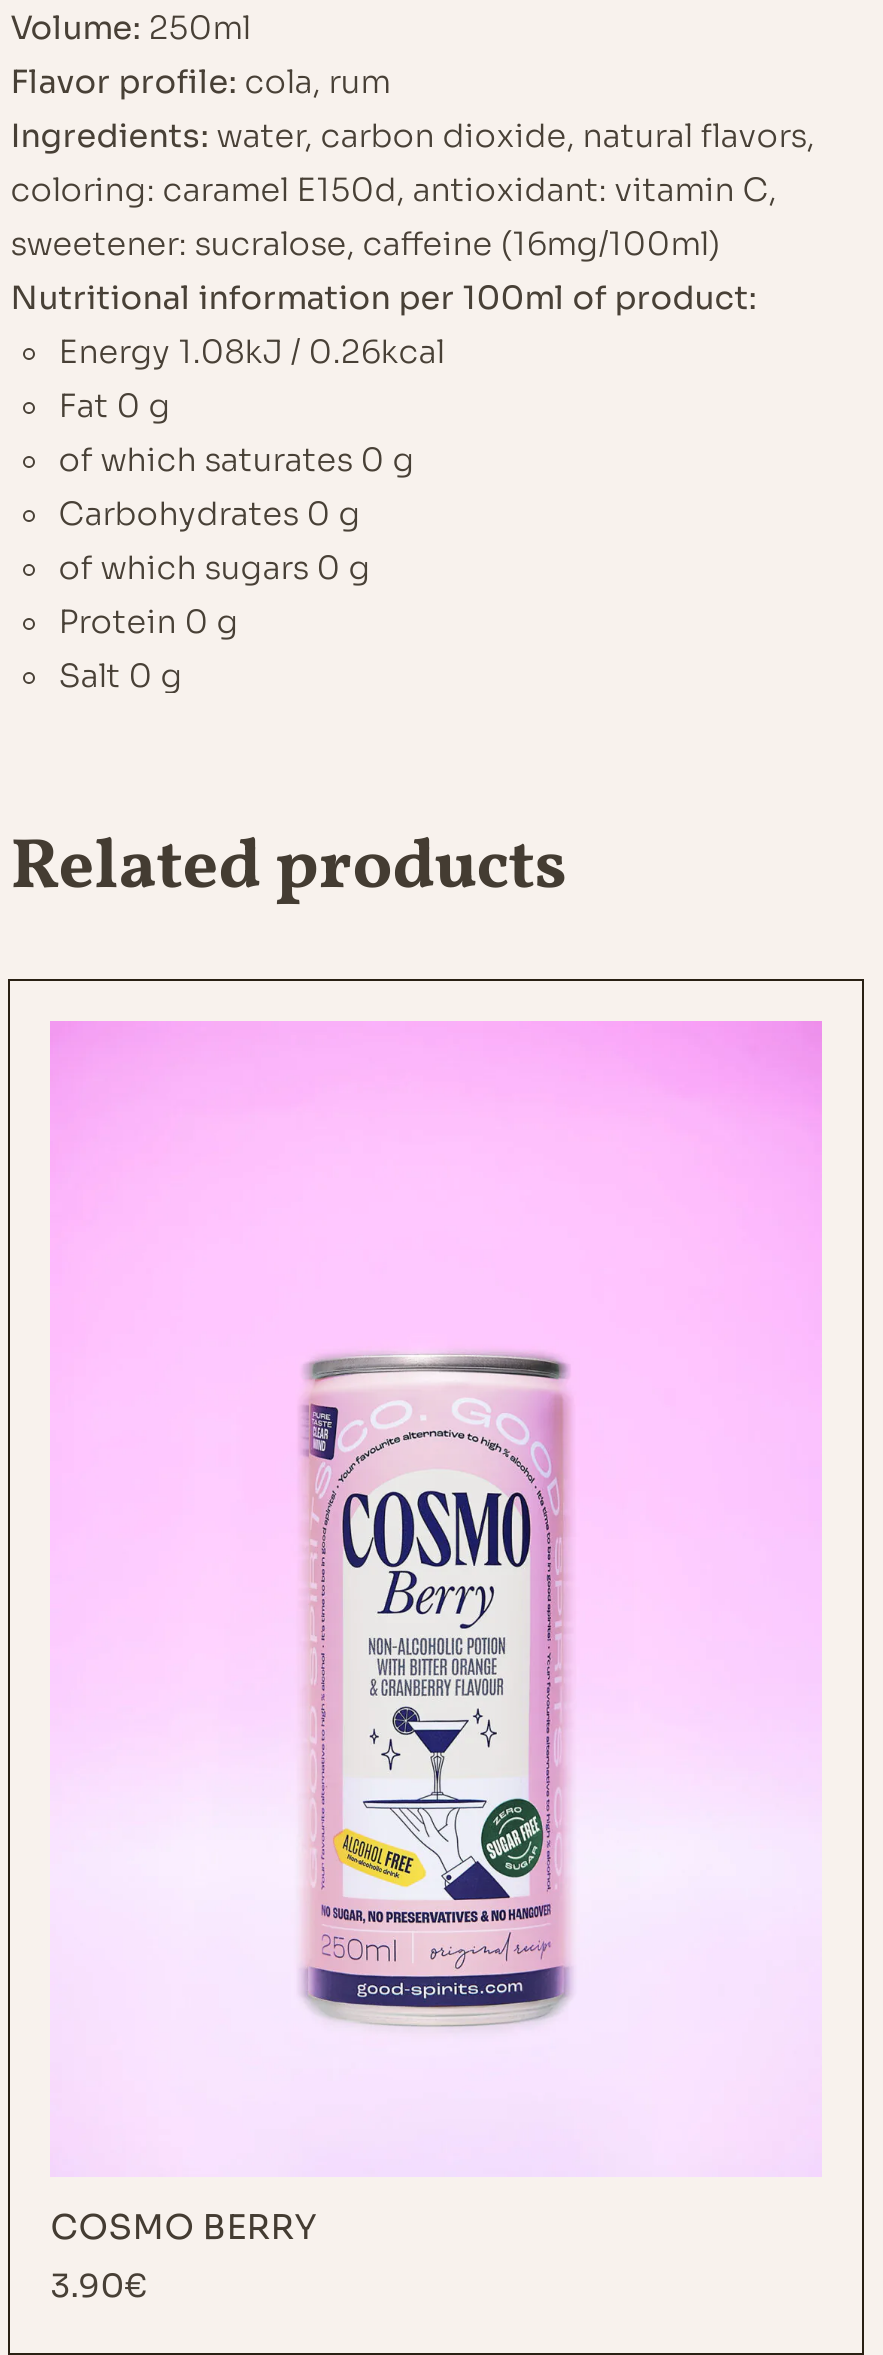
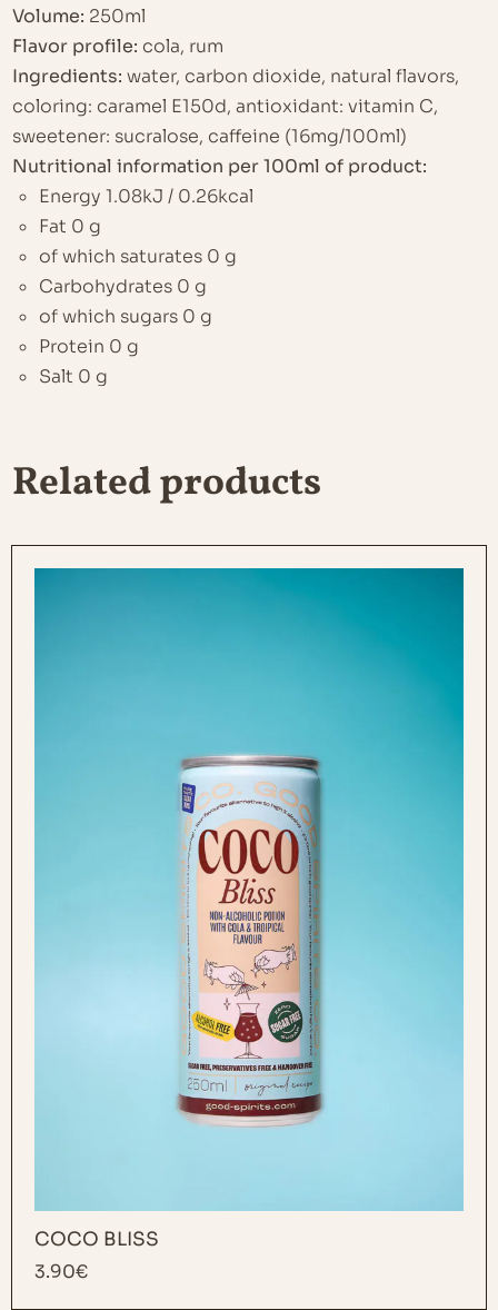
- [image]
- COSMO BERRY
+ [image]
+ COCO BLISS
